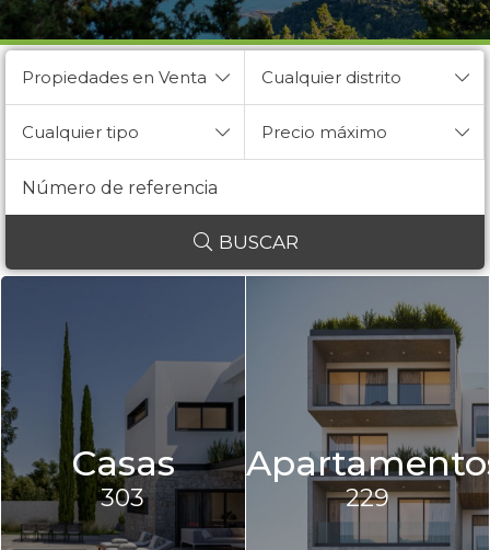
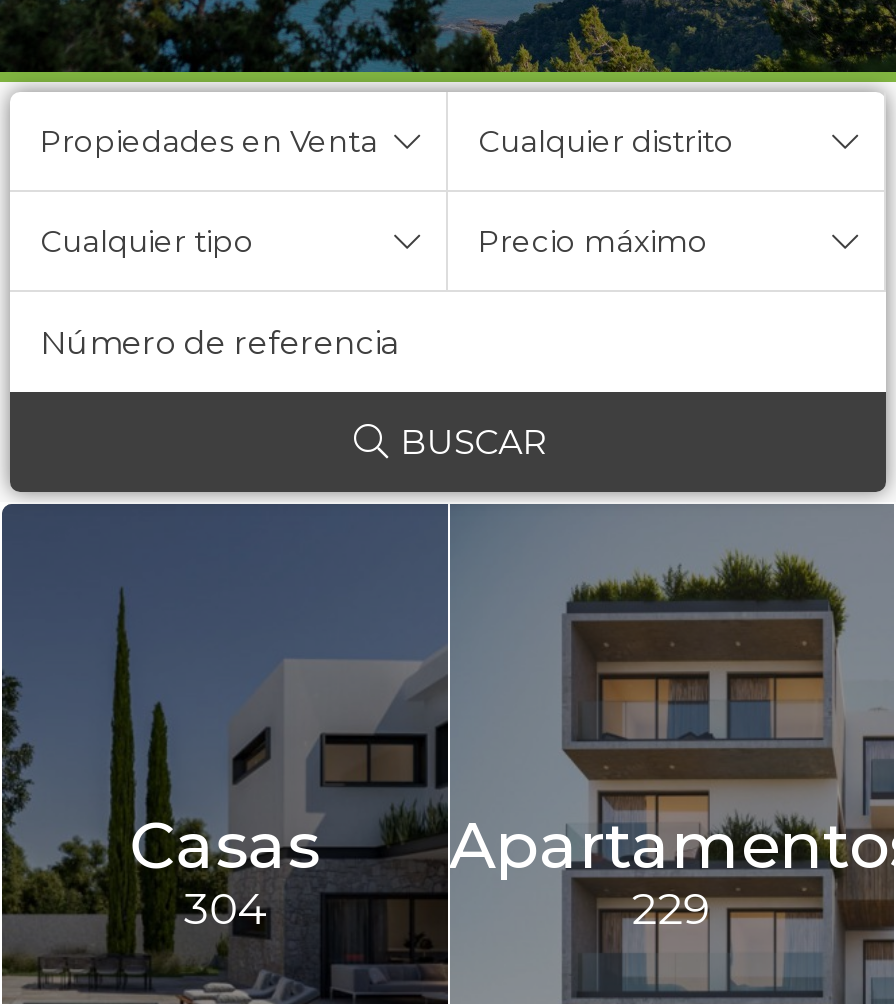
- 303
+ 304
